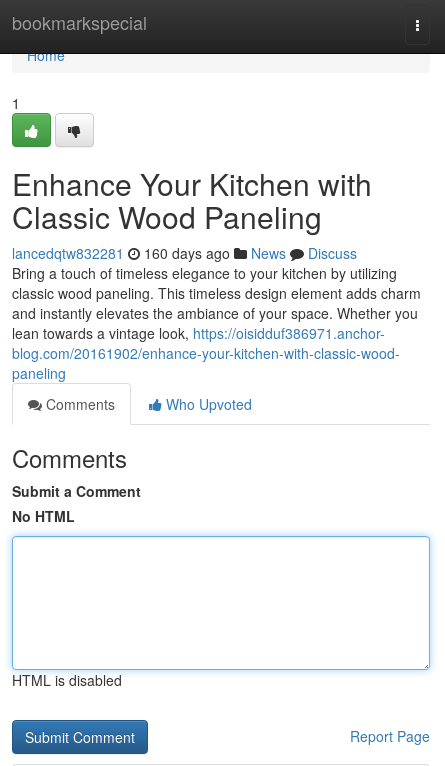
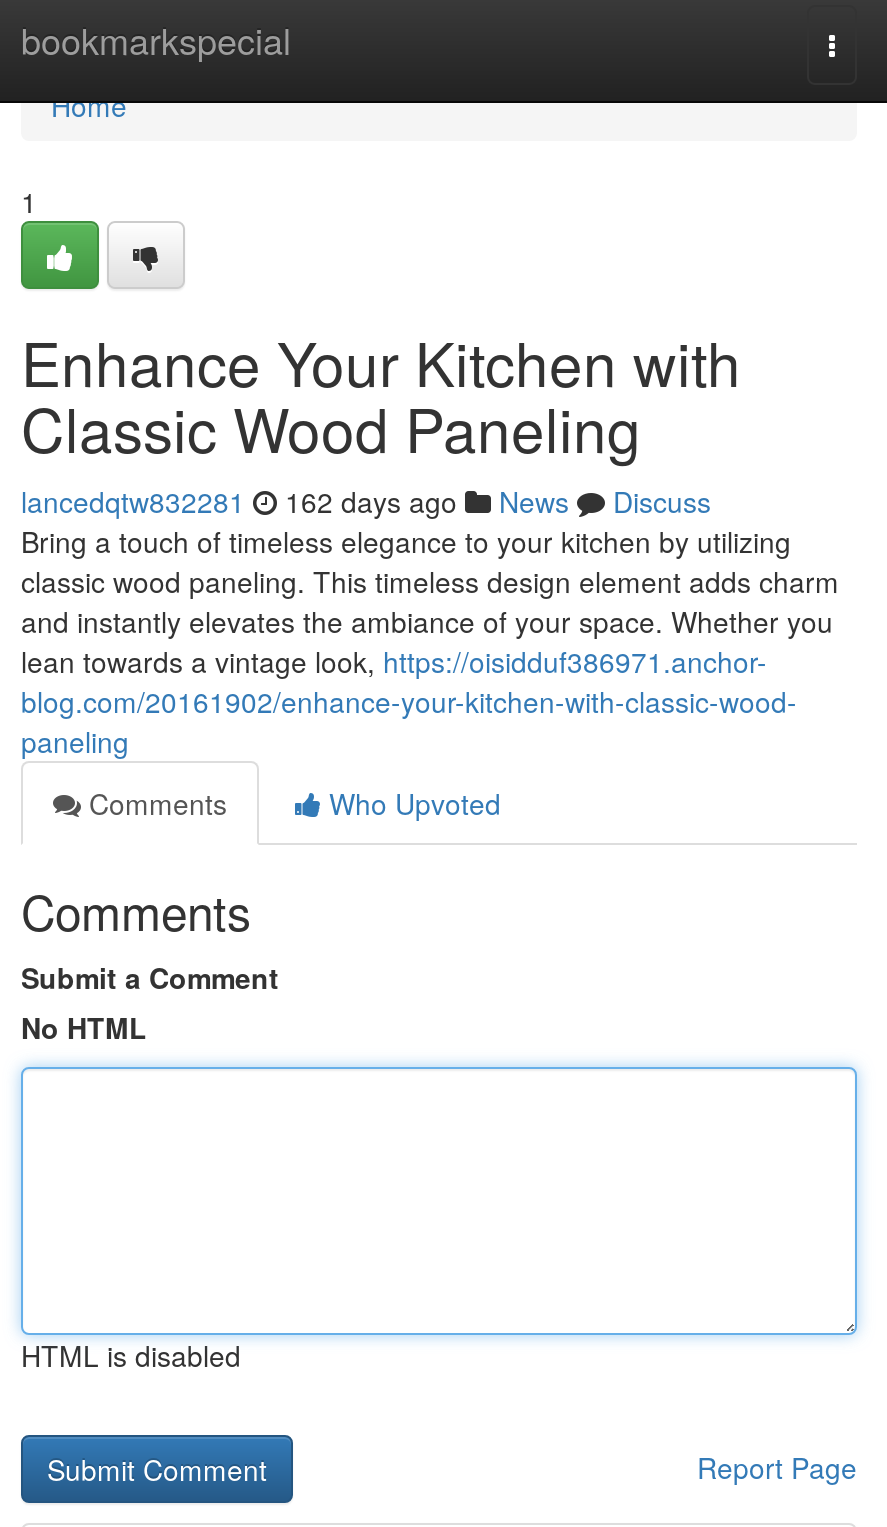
- lancedqtw832281 160 days ago News Discuss
+ lancedqtw832281 162 days ago News Discuss
